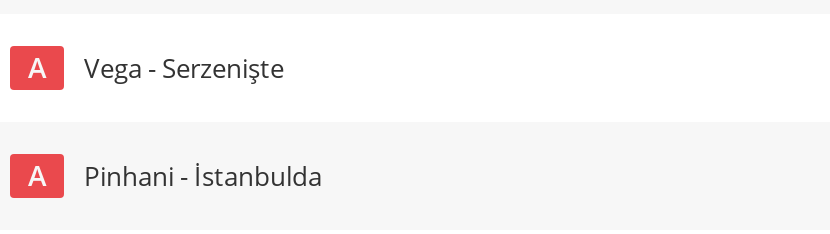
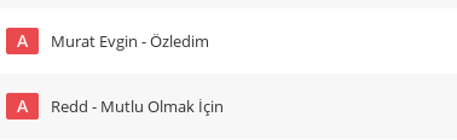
- Vega - Serzenişte
+ Murat Evgin - Özledim

- Pinhani - İstanbulda
+ Redd - Mutlu Olmak İçin
